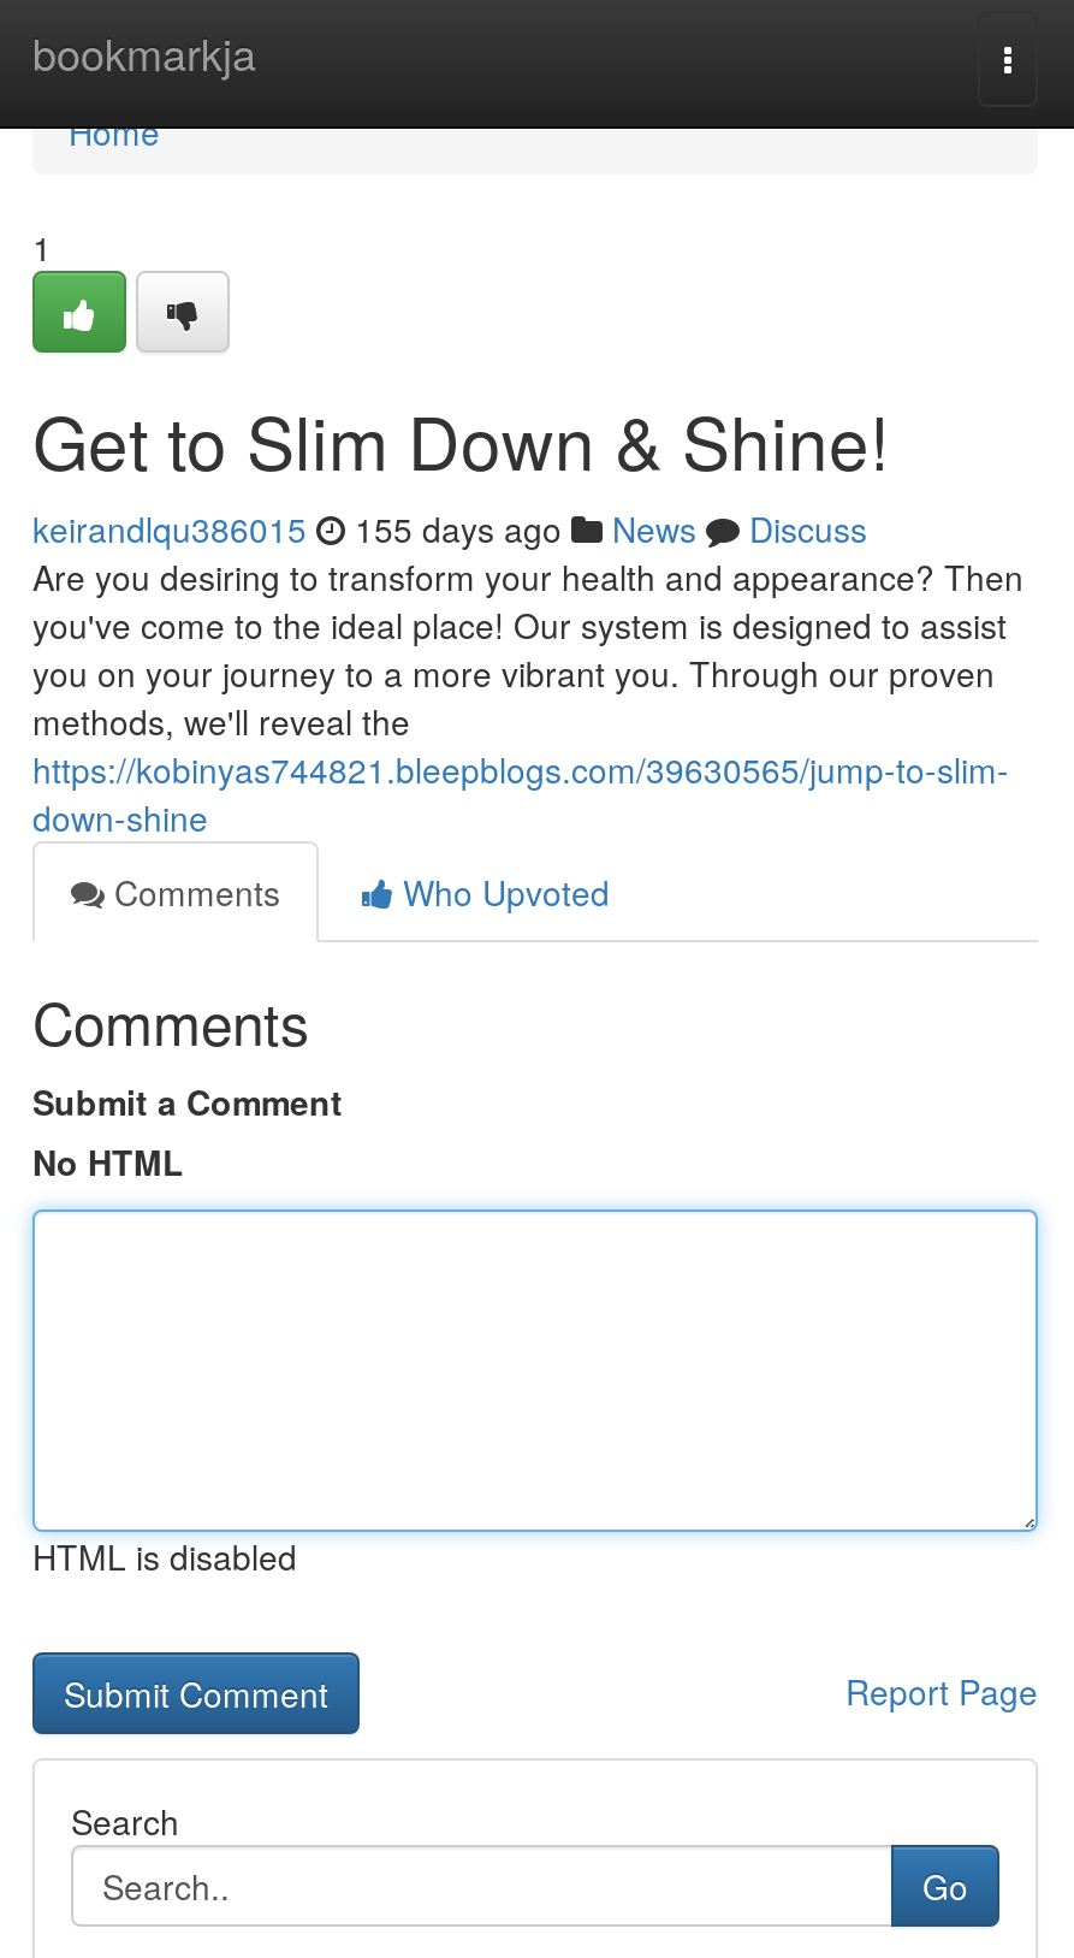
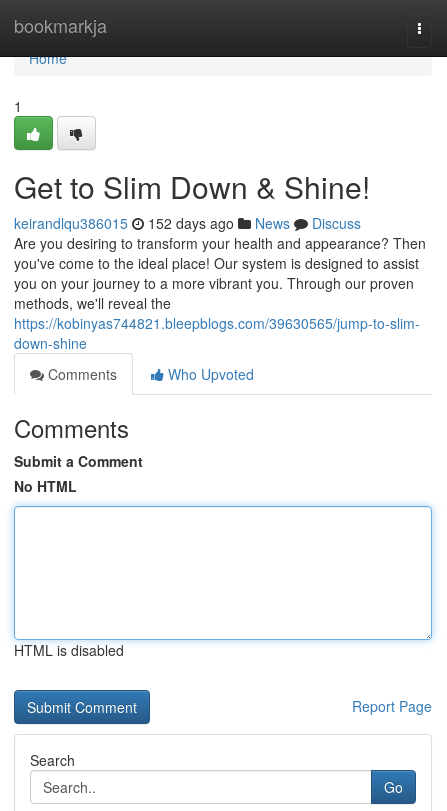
- keirandlqu386015 155 days ago News Discuss
+ keirandlqu386015 152 days ago News Discuss
